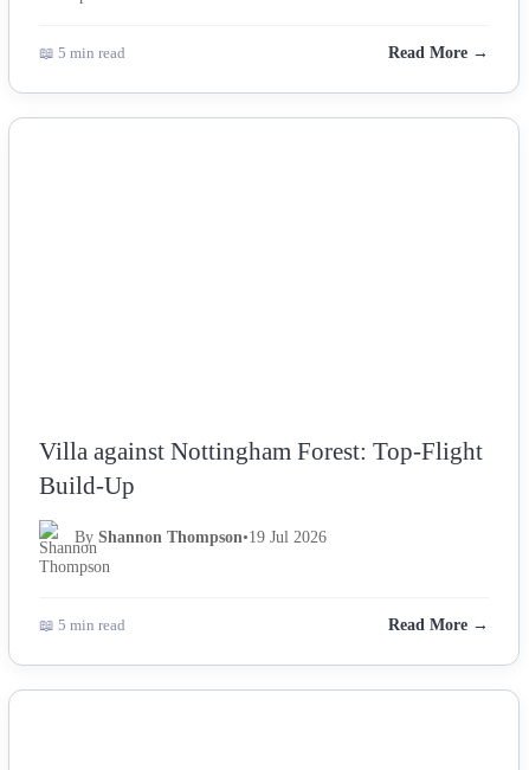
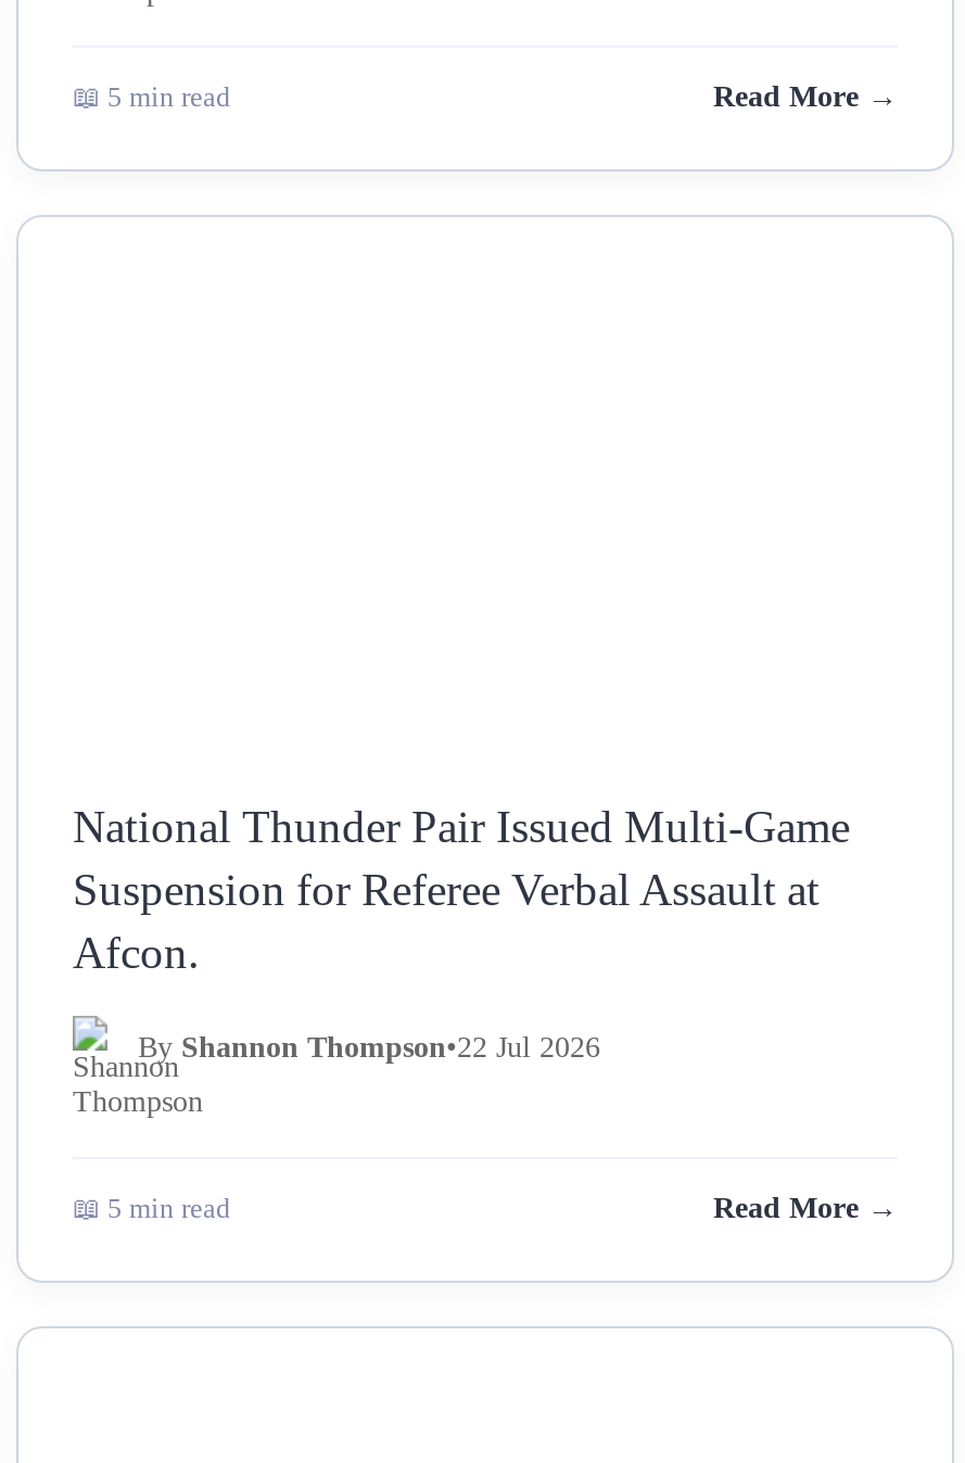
- Villa against Nottingham Forest: Top-Flight
- Build-Up
+ National Thunder Pair Issued Multi-Game
+ Suspension for Referee Verbal Assault at
+ Afcon.

- By Shannon Thompson•19 Jul 2026
+ By Shannon Thompson•22 Jul 2026
